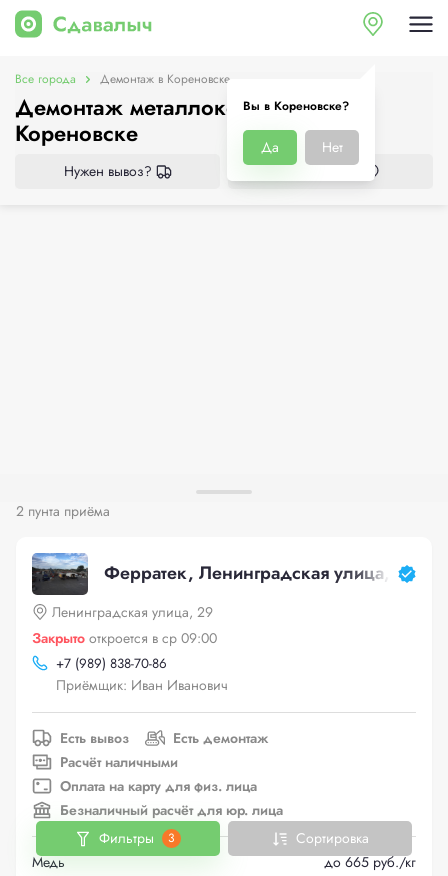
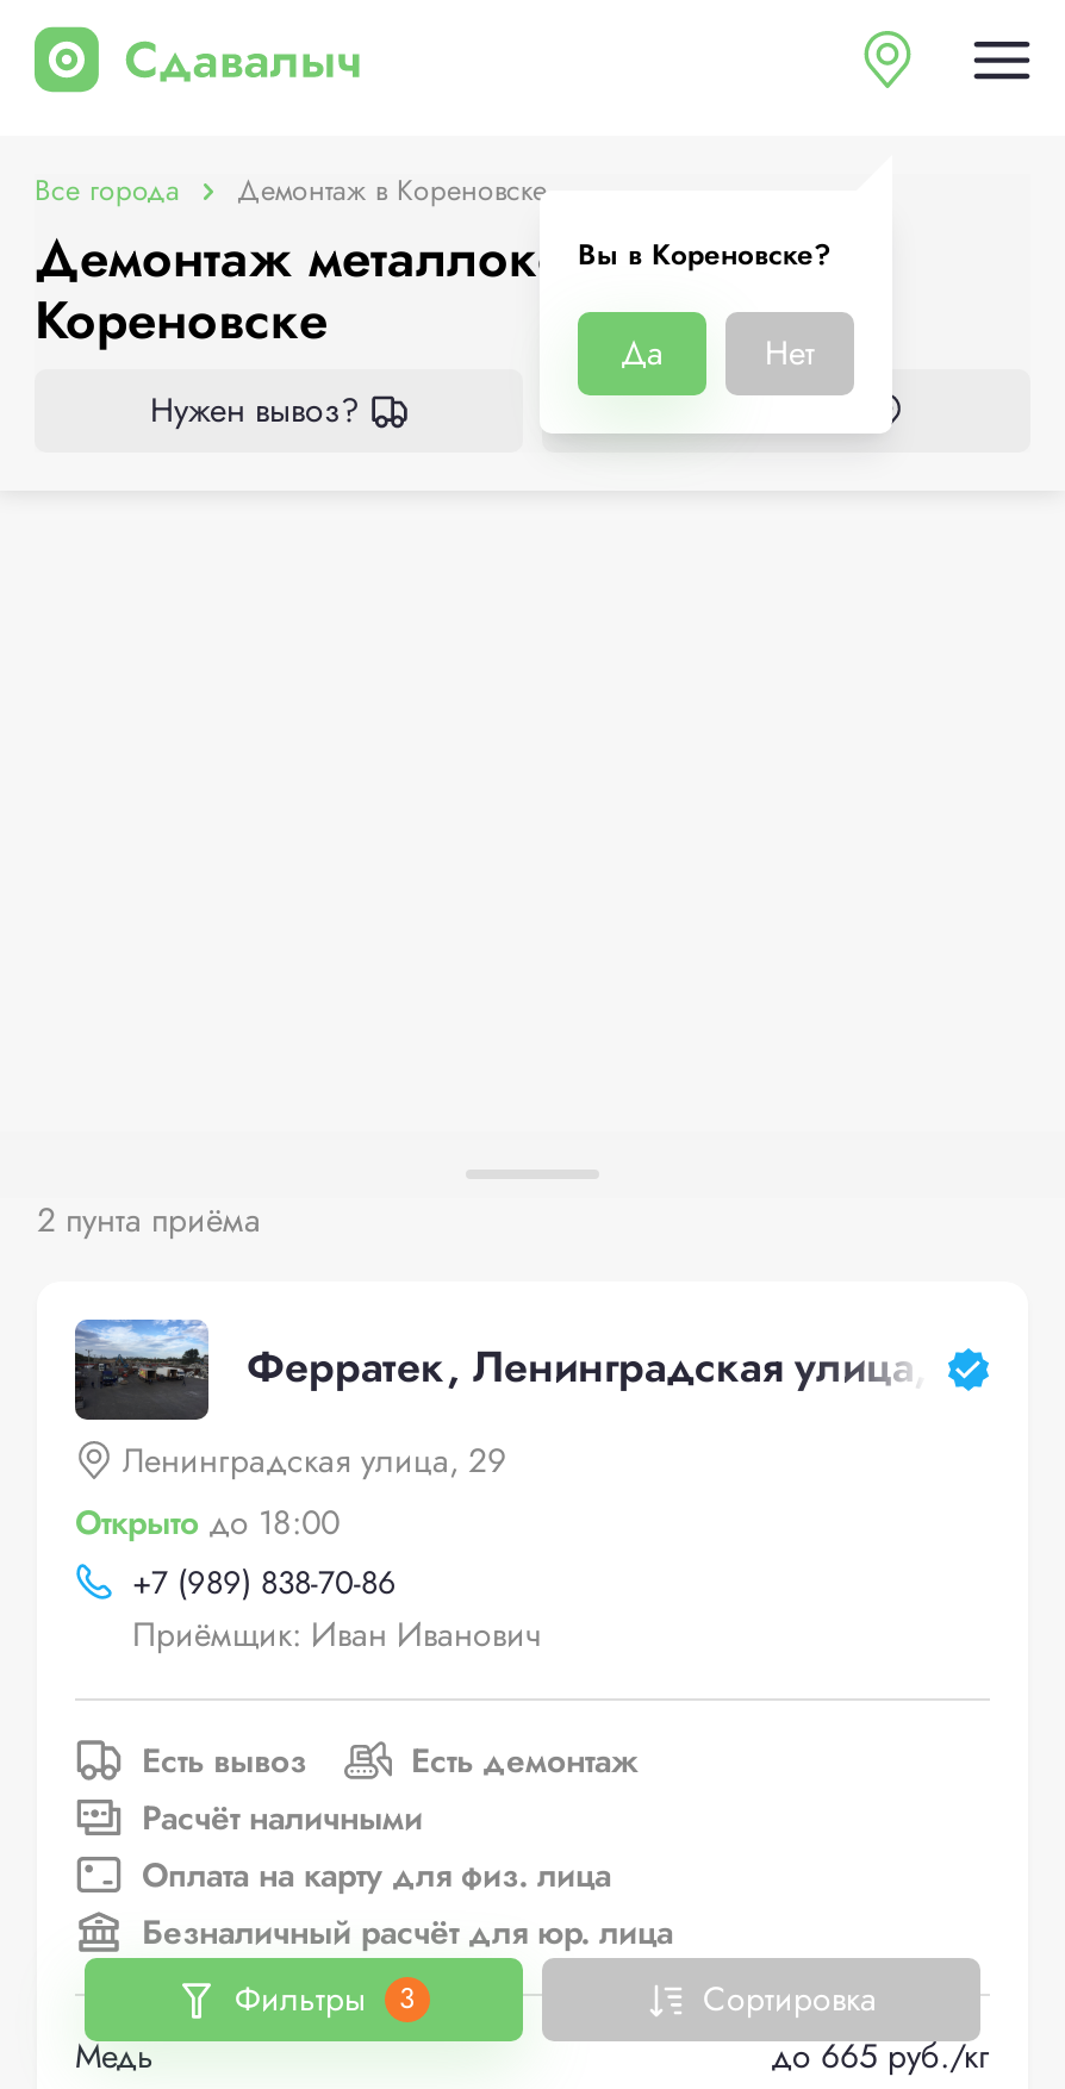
- Закрыто откроется в ср 09:00
+ Открыто до 18:00
